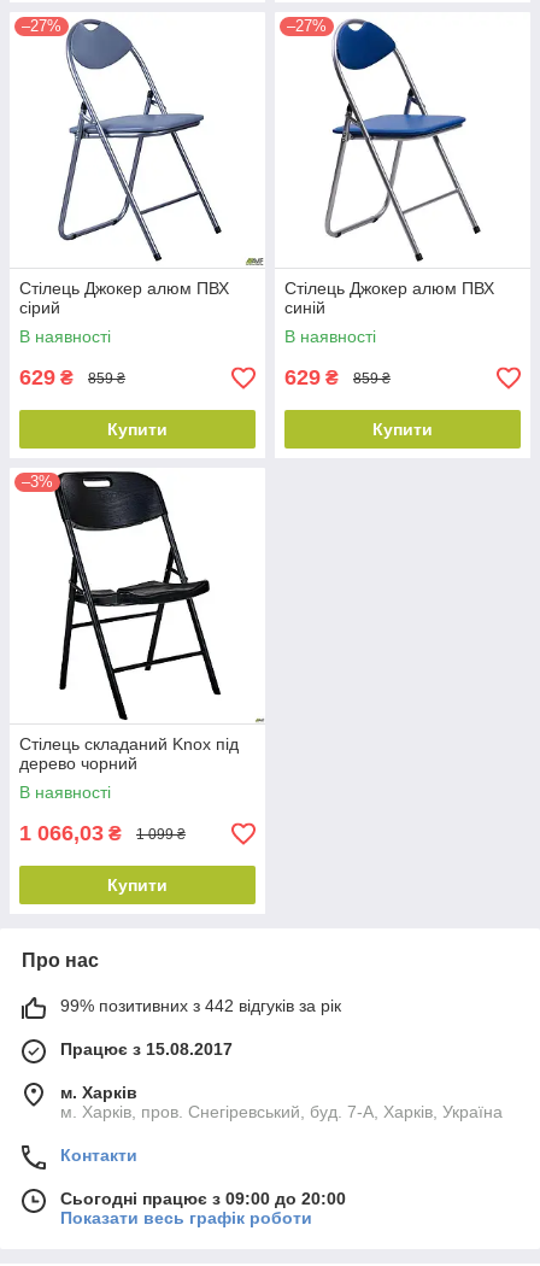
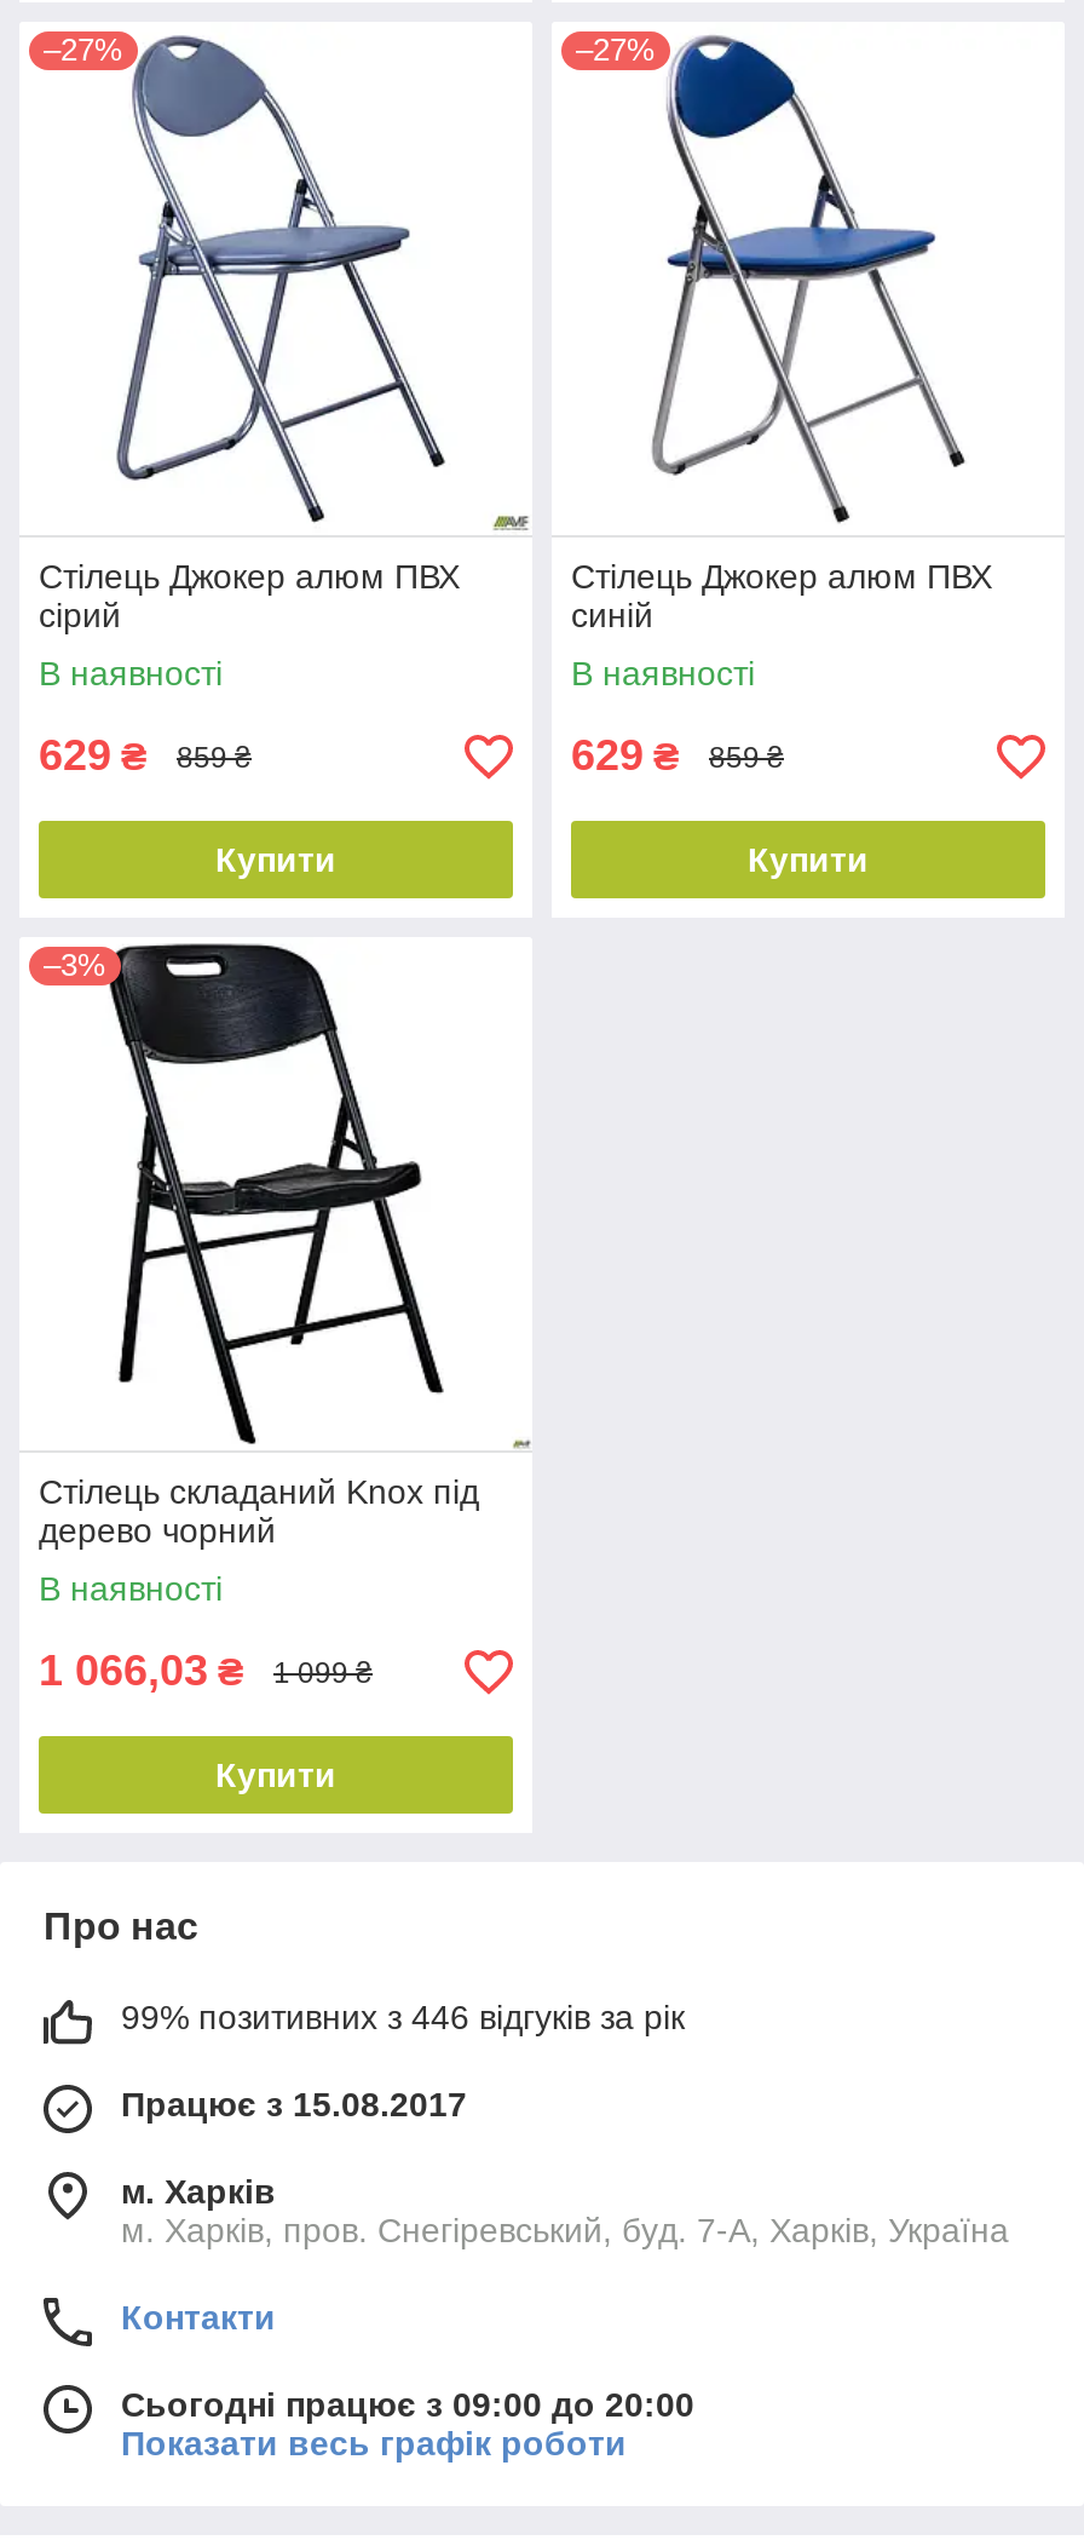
- 99% позитивних з 442 відгуків за рік
+ 99% позитивних з 446 відгуків за рік
